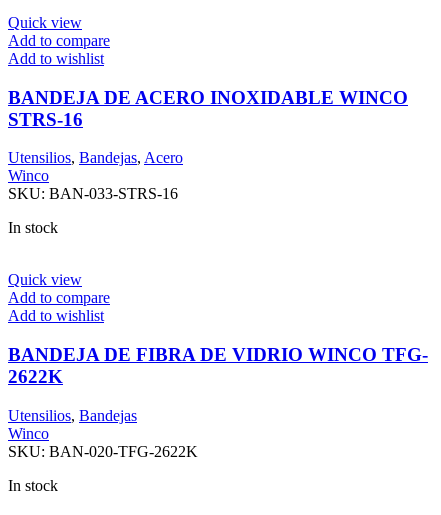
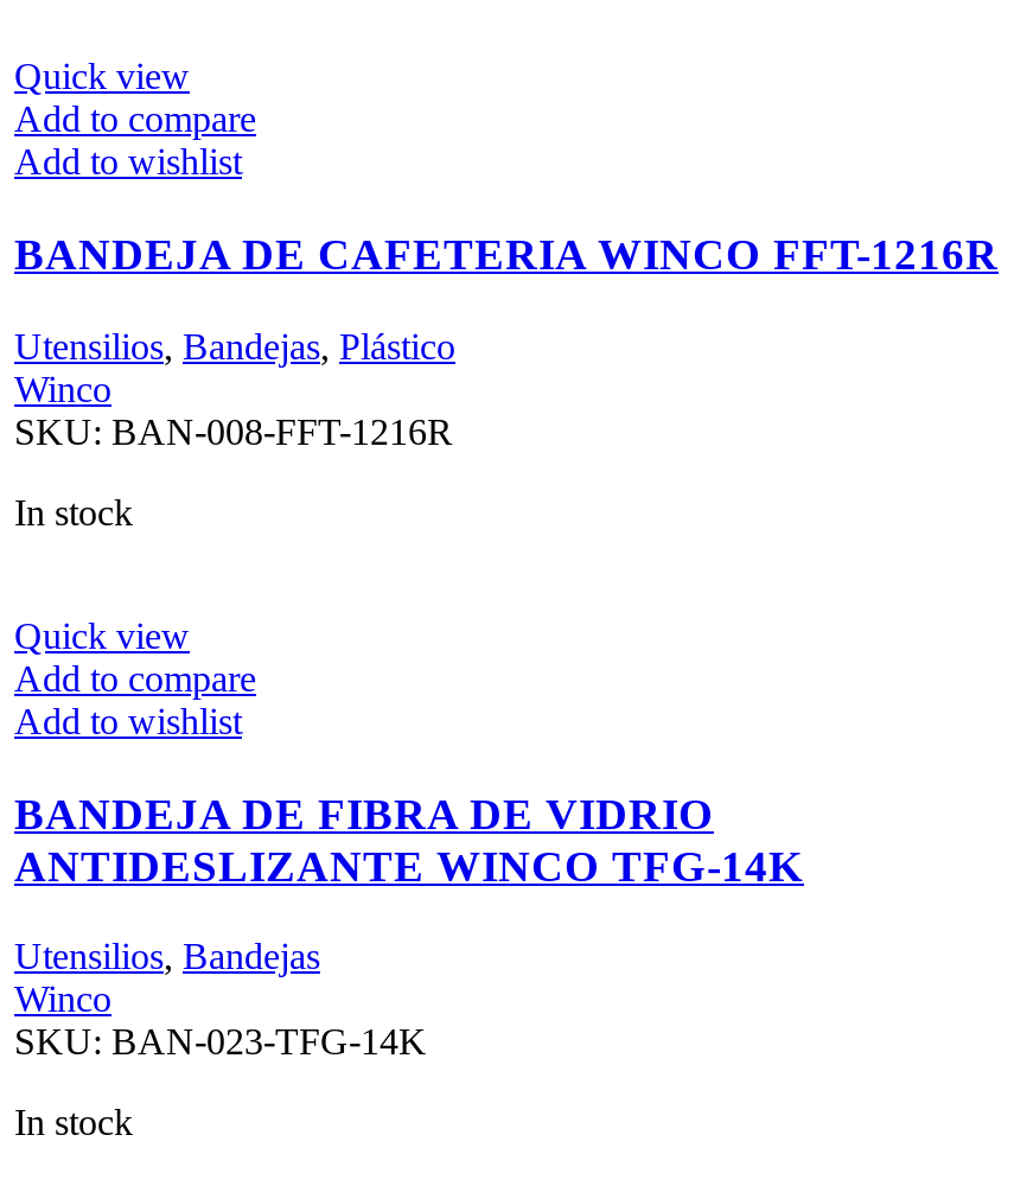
- BANDEJA DE ACERO INOXIDABLE WINCO
- STRS-16
+ BANDEJA DE CAFETERIA WINCO FFT-1216R

- Utensilios, Bandejas, Acero
+ Utensilios, Bandejas, Plástico

- SKU: BAN-033-STRS-16
+ SKU: BAN-008-FFT-1216R

- BANDEJA DE FIBRA DE VIDRIO WINCO TFG-
- 2622K
+ BANDEJA DE FIBRA DE VIDRIO
+ ANTIDESLIZANTE WINCO TFG-14K

- SKU: BAN-020-TFG-2622K
+ SKU: BAN-023-TFG-14K
